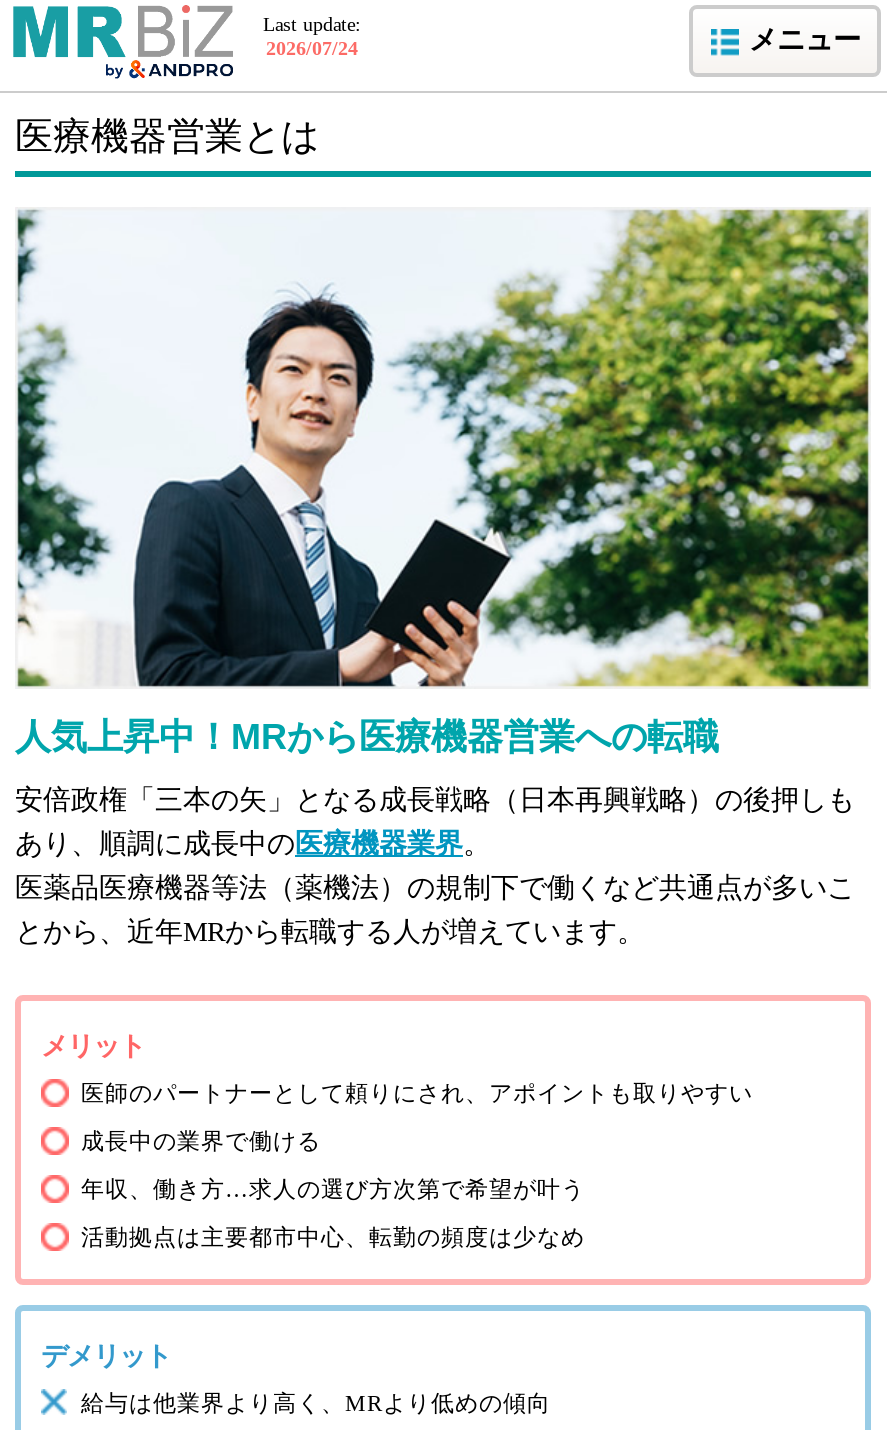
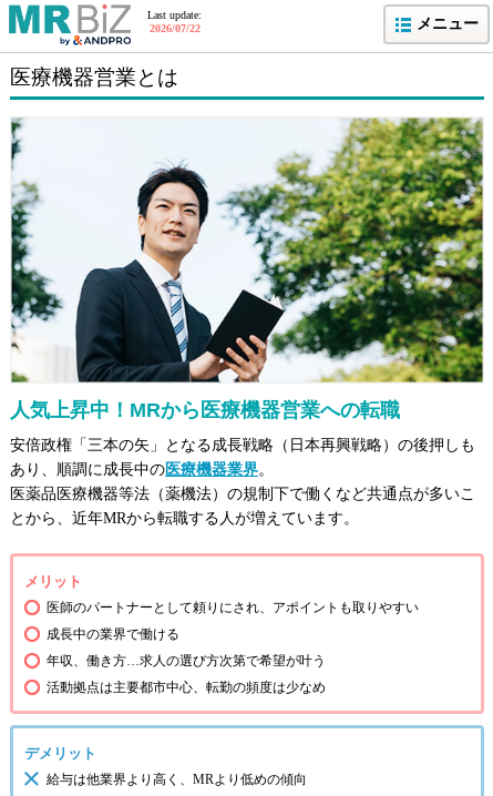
- 2026/07/24
+ 2026/07/22
